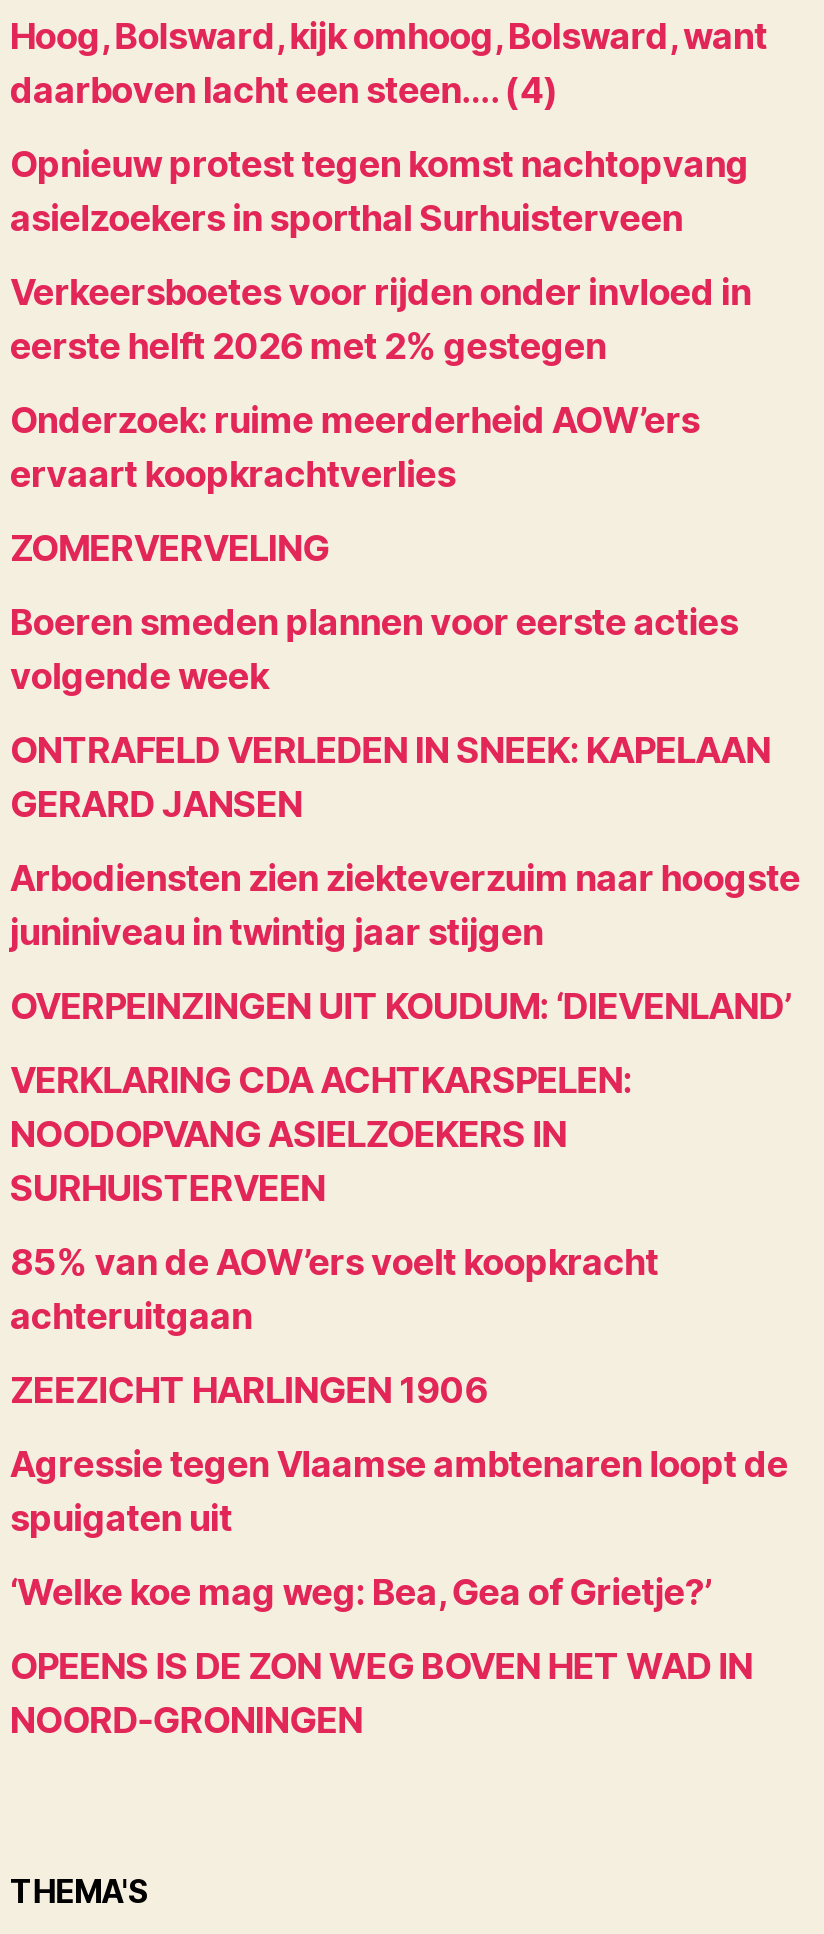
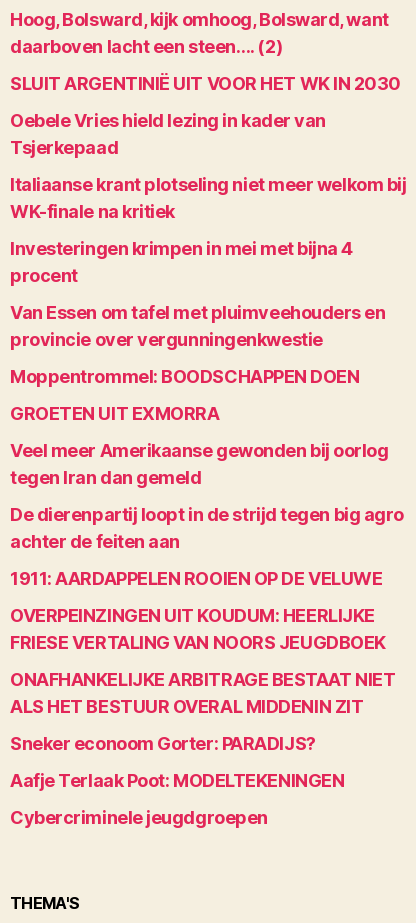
- daarboven lacht een steen…. (4)
- Opnieuw protest tegen komst nachtopvang
- asielzoekers in sporthal Surhuisterveen
- Verkeersboetes voor rijden onder invloed in
- eerste helft 2026 met 2% gestegen
- Onderzoek: ruime meerderheid AOW’ers
- ervaart koopkrachtverlies
- ZOMERVERVELING
- Boeren smeden plannen voor eerste acties
- volgende week
- ONTRAFELD VERLEDEN IN SNEEK: KAPELAAN
- GERARD JANSEN
- Arbodiensten zien ziekteverzuim naar hoogste
- juniniveau in twintig jaar stijgen
- OVERPEINZINGEN UIT KOUDUM: ‘DIEVENLAND’
- VERKLARING CDA ACHTKARSPELEN:
- NOODOPVANG ASIELZOEKERS IN
- SURHUISTERVEEN
- 85% van de AOW’ers voelt koopkracht
- achteruitgaan
- ZEEZICHT HARLINGEN 1906
- Agressie tegen Vlaamse ambtenaren loopt de
- spuigaten uit
- ‘Welke koe mag weg: Bea, Gea of Grietje?’
- OPEENS IS DE ZON WEG BOVEN HET WAD IN
- NOORD-GRONINGEN
+ daarboven lacht een steen…. (2)
+ SLUIT ARGENTINIË UIT VOOR HET WK IN 2030
+ Oebele Vries hield lezing in kader van
+ Tsjerkepaad
+ Italiaanse krant plotseling niet meer welkom bij
+ WK-finale na kritiek
+ Investeringen krimpen in mei met bijna 4
+ procent
+ Van Essen om tafel met pluimveehouders en
+ provincie over vergunningenkwestie
+ Moppentrommel: BOODSCHAPPEN DOEN
+ GROETEN UIT EXMORRA
+ Veel meer Amerikaanse gewonden bij oorlog
+ tegen Iran dan gemeld
+ De dierenpartij loopt in de strijd tegen big agro
+ achter de feiten aan
+ 1911: AARDAPPELEN ROOIEN OP DE VELUWE
+ OVERPEINZINGEN UIT KOUDUM: HEERLIJKE
+ FRIESE VERTALING VAN NOORS JEUGDBOEK
+ ONAFHANKELIJKE ARBITRAGE BESTAAT NIET
+ ALS HET BESTUUR OVERAL MIDDENIN ZIT
+ Sneker econoom Gorter: PARADIJS?
+ Aafje Terlaak Poot: MODELTEKENINGEN
+ Cybercriminele jeugdgroepen
